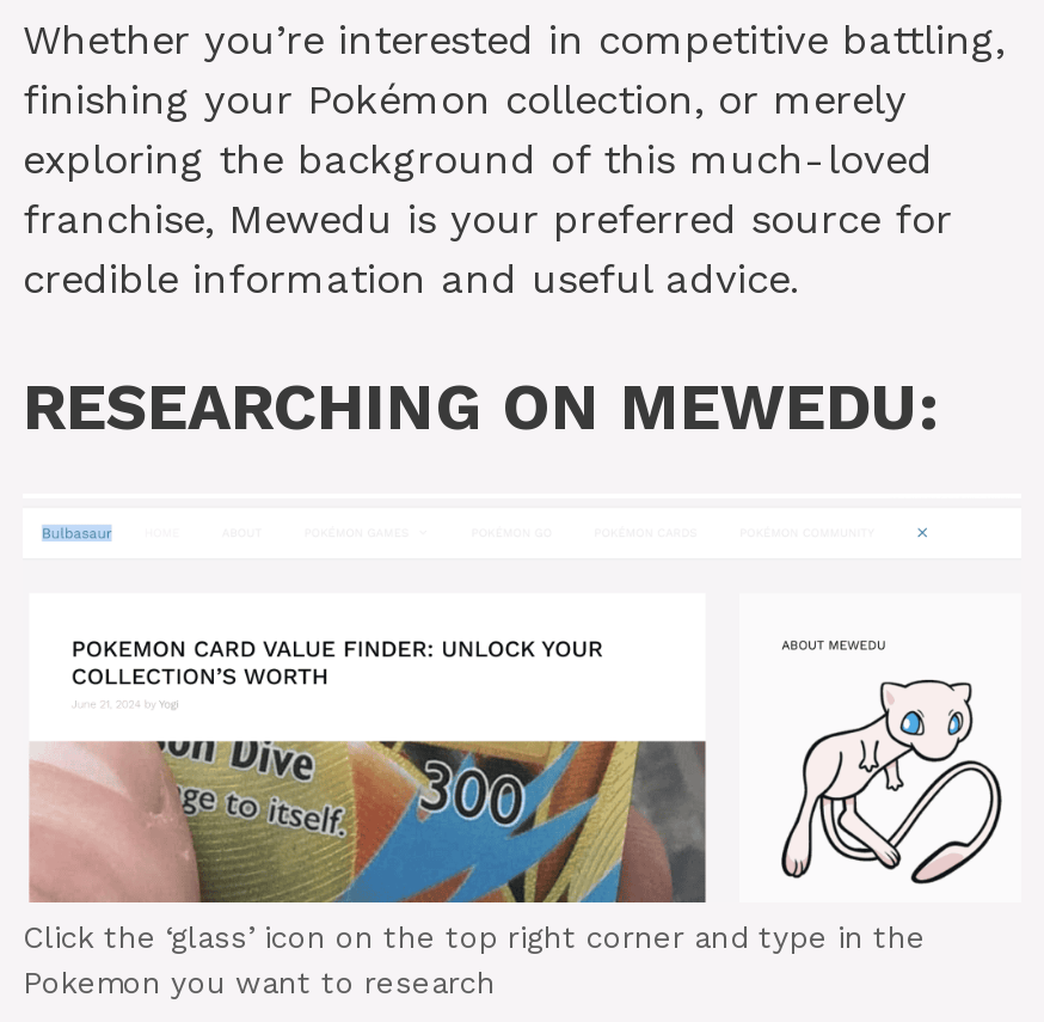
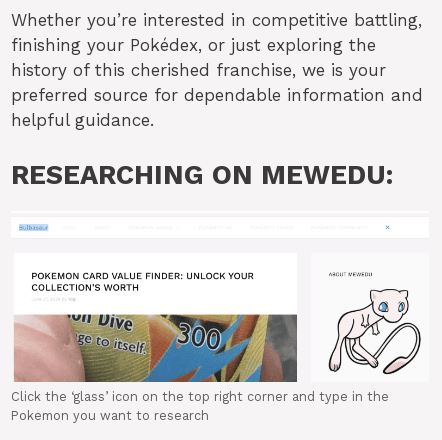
- finishing your Pokémon collection, or merely
- exploring the background of this much-loved
- franchise, Mewedu is your preferred source for
- credible information and useful advice.
+ finishing your Pokédex, or just exploring the
+ history of this cherished franchise, we is your
+ preferred source for dependable information and
+ helpful guidance.
